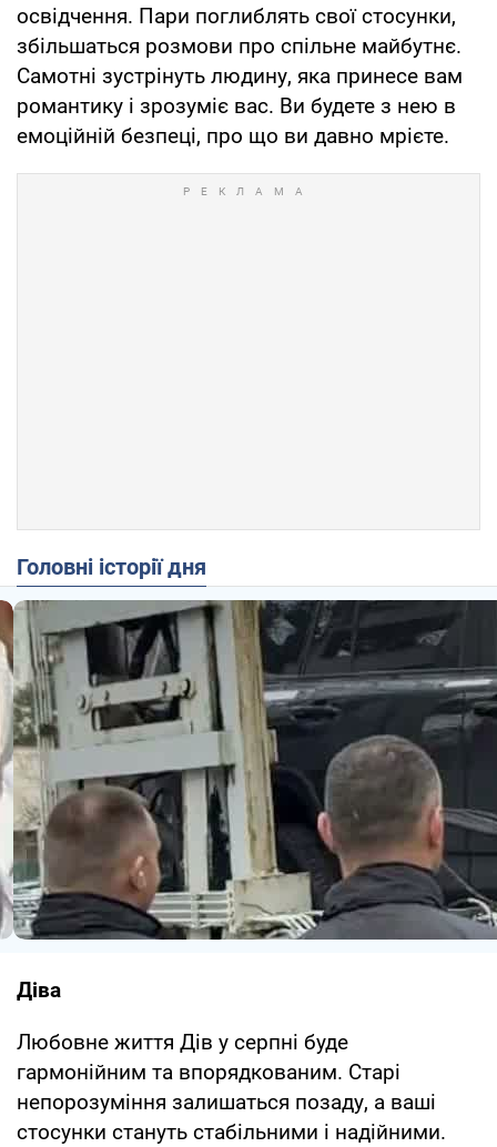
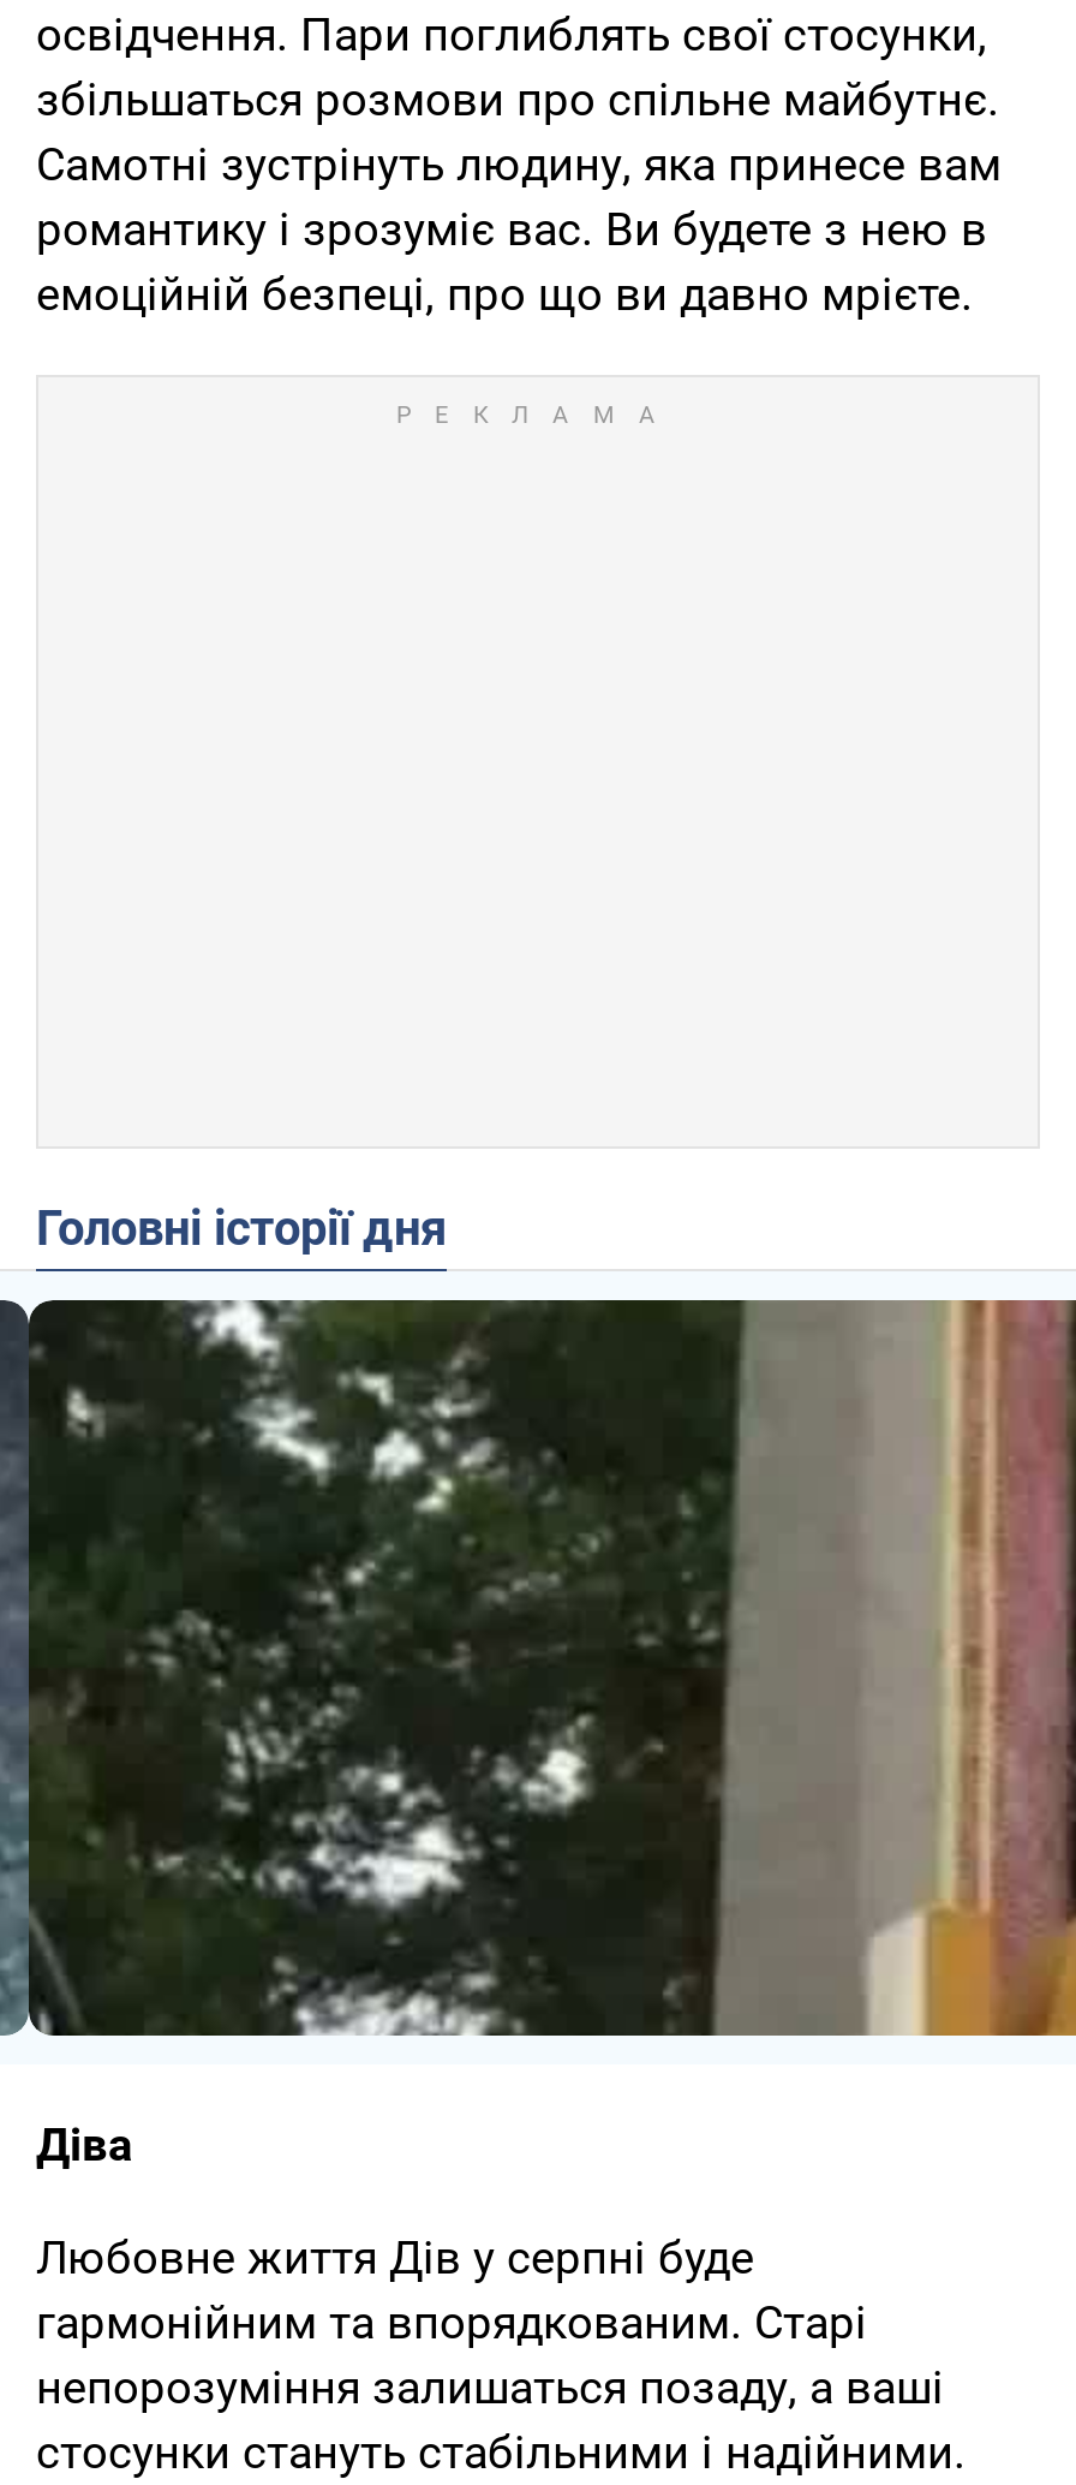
- [image]
+ [image]
